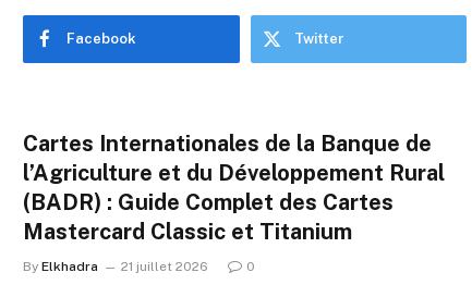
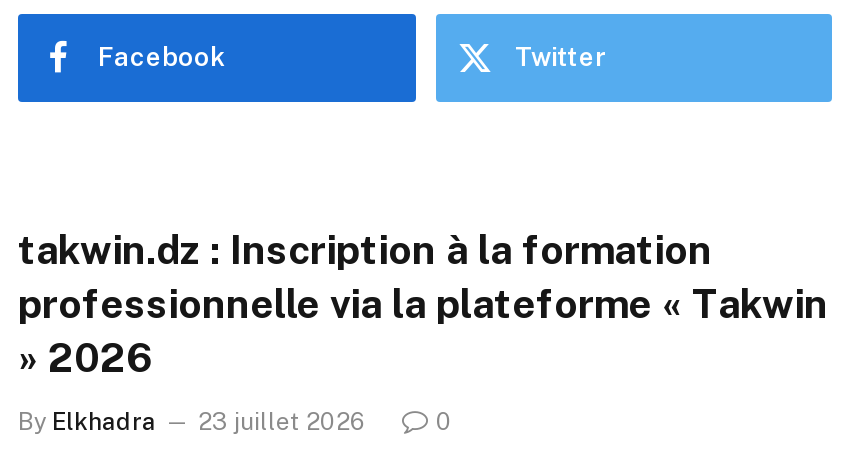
- Cartes Internationales de la Banque de
- l’Agriculture et du Développement Rural
- (BADR) : Guide Complet des Cartes
- Mastercard Classic et Titanium
+ takwin.dz : Inscription à la formation
+ professionnelle via la plateforme « Takwin
+ » 2026

- By Elkhadra 21 juillet 2026
+ By Elkhadra 23 juillet 2026
